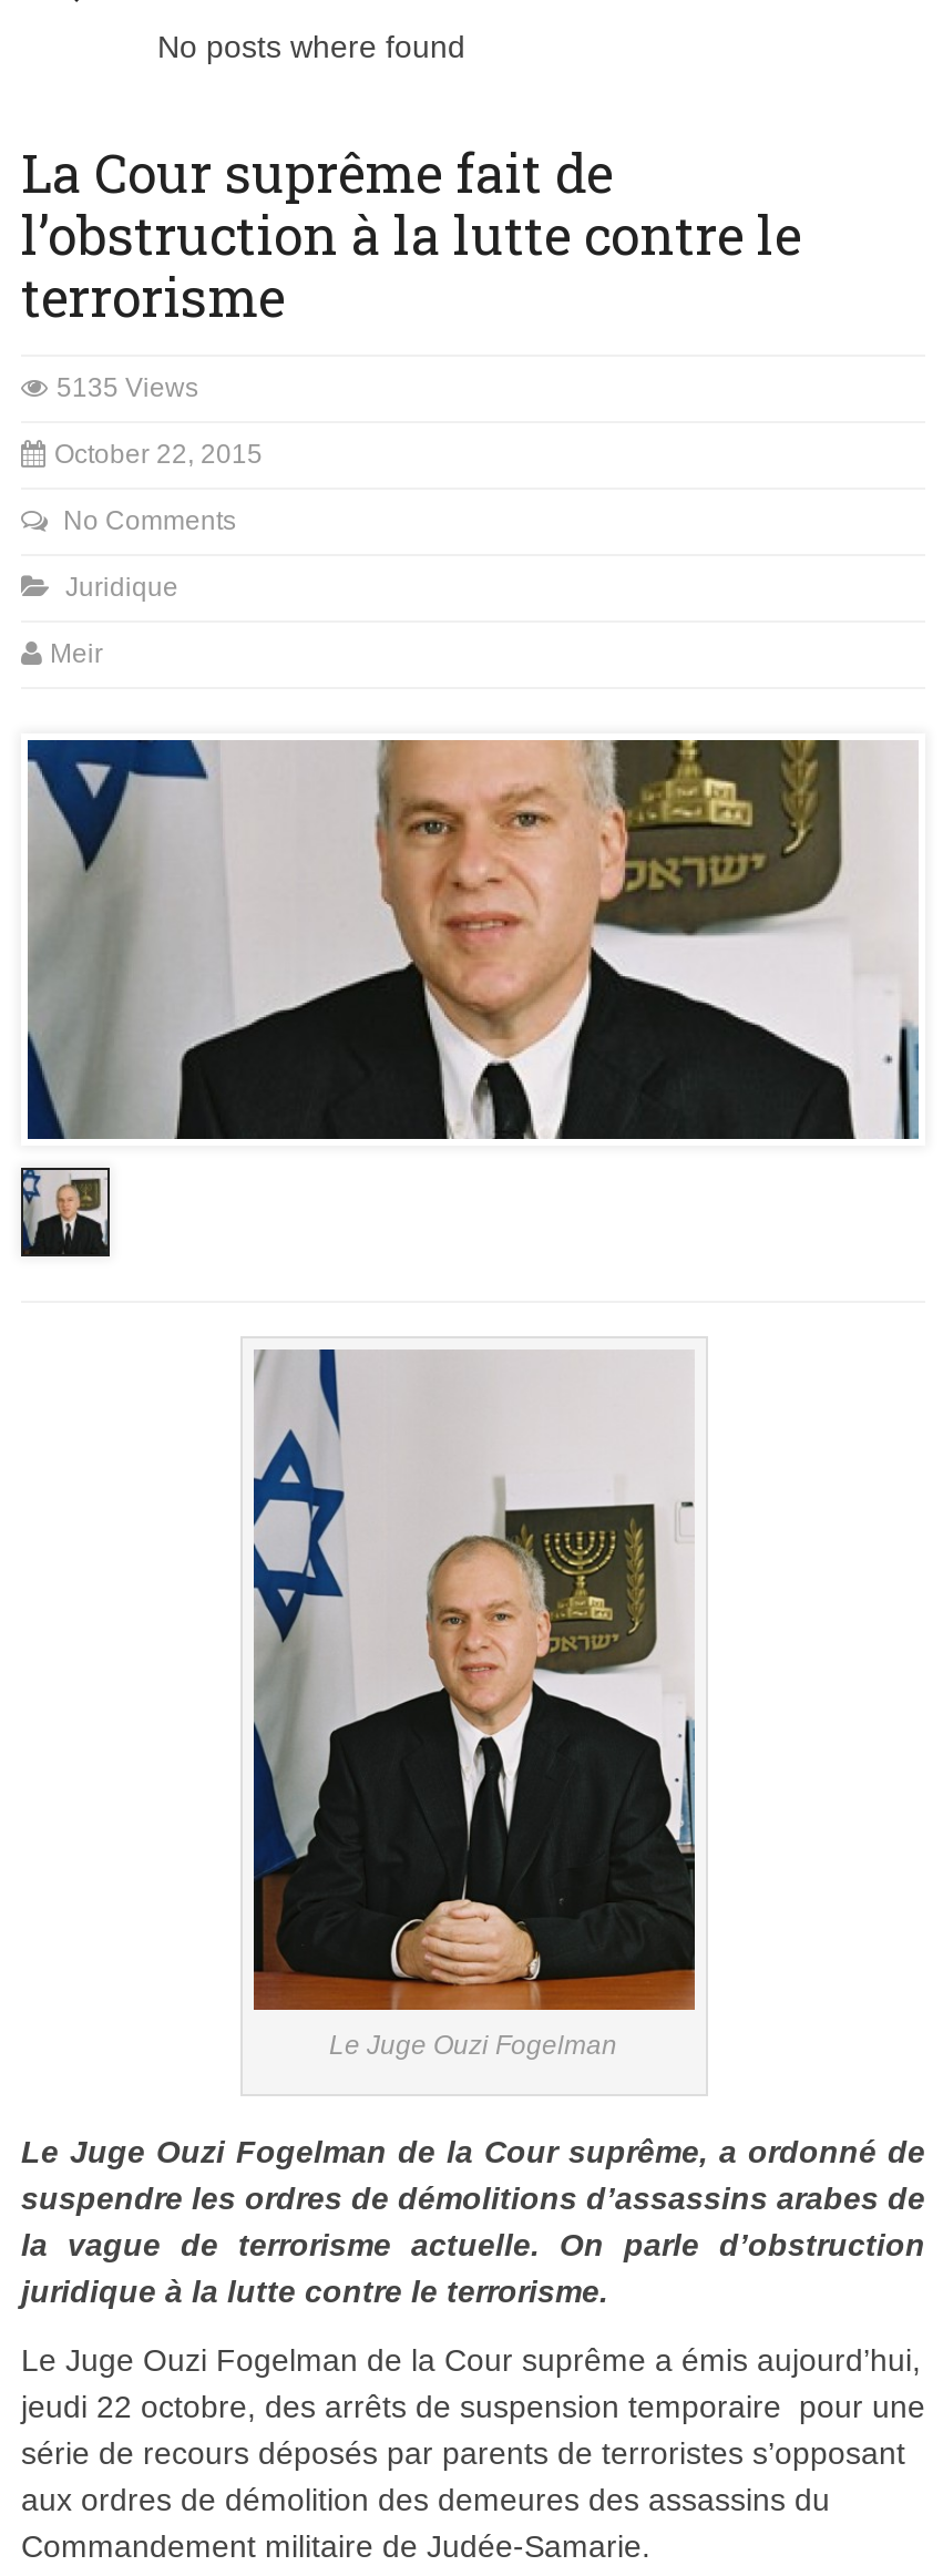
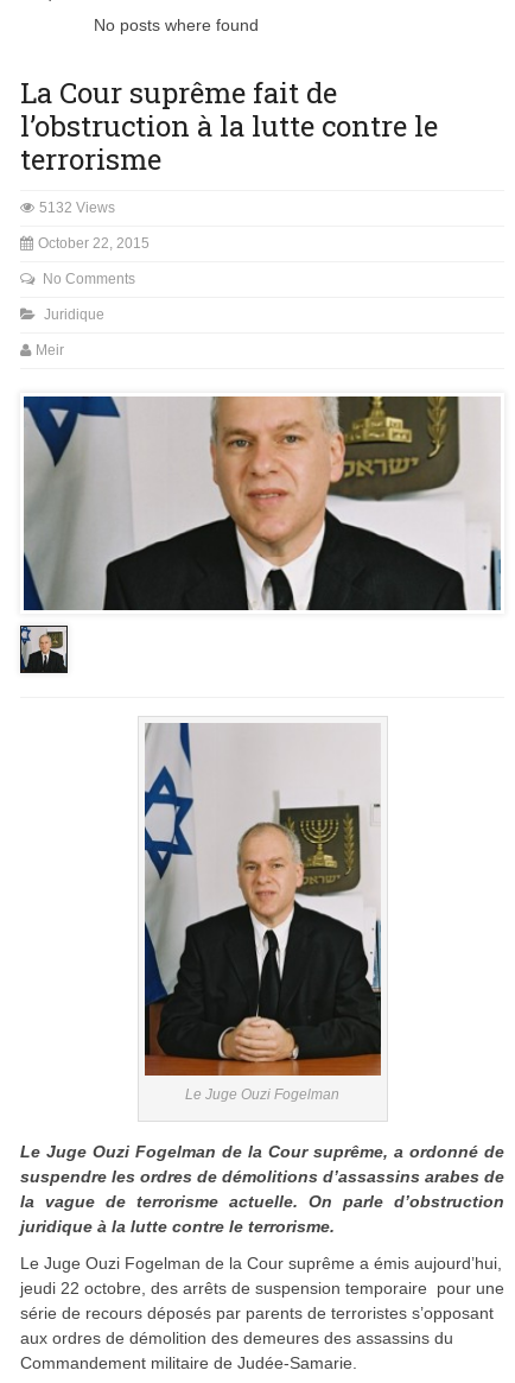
- 5135 Views
+ 5132 Views
